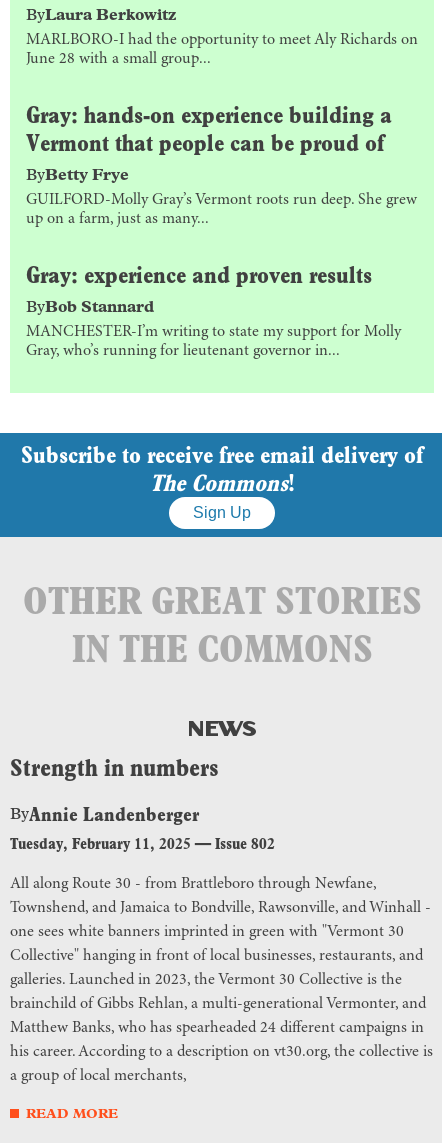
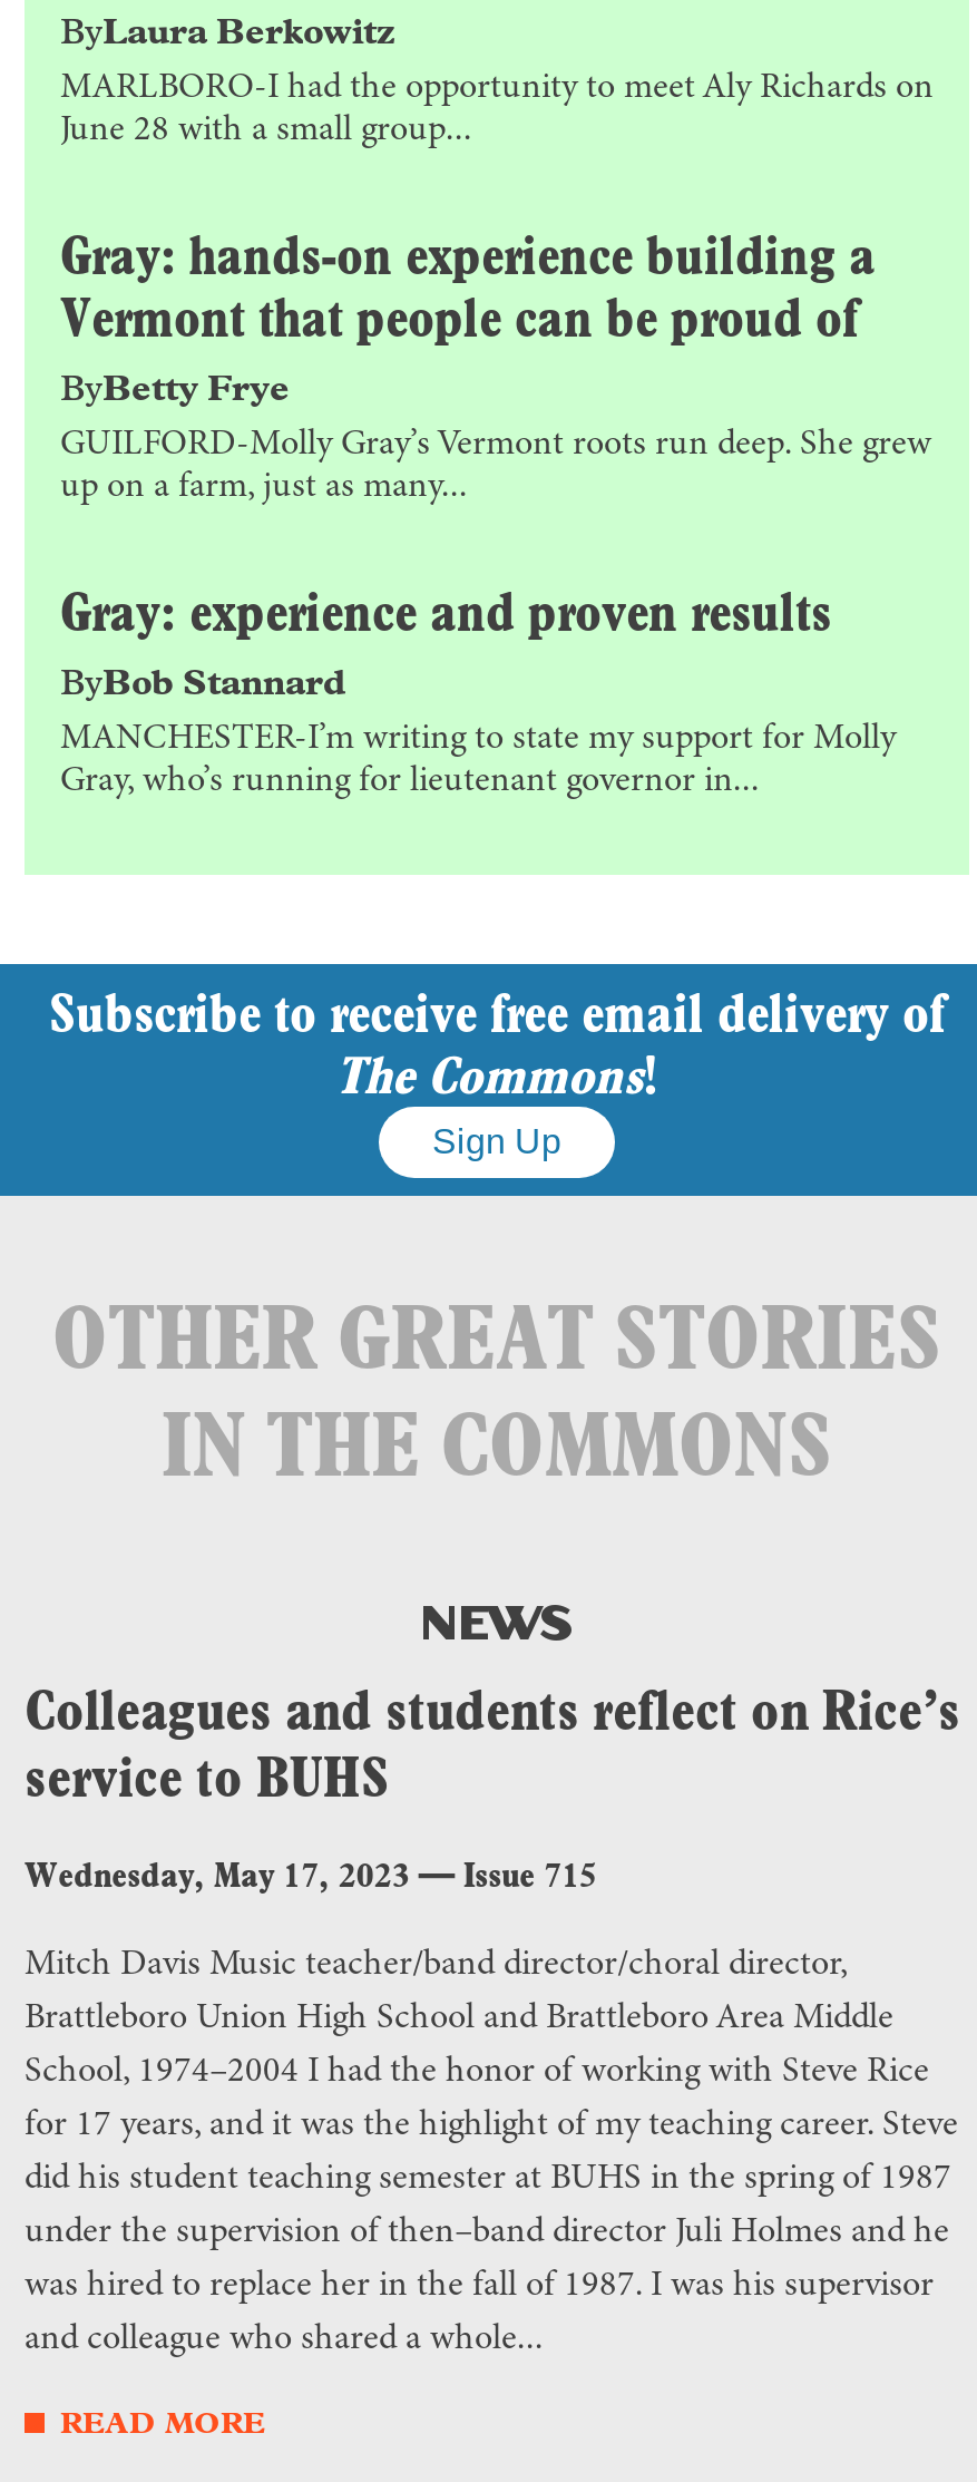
- Strength in numbers
- ByAnnie Landenberger
- Tuesday, February 11, 2025 — Issue 802
- All along Route 30 - from Brattleboro through Newfane,
- Townshend, and Jamaica to Bondville, Rawsonville, and Winhall -
- one sees white banners imprinted in green with "Vermont 30
- Collective" hanging in front of local businesses, restaurants, and
- galleries. Launched in 2023, the Vermont 30 Collective is the
- brainchild of Gibbs Rehlan, a multi-generational Vermonter, and
- Matthew Banks, who has spearheaded 24 different campaigns in
- his career. According to a description on vt30.org, the collective is
- a group of local merchants,
+ Colleagues and students reflect on Rice’s
+ service to BUHS
+ Wednesday, May 17, 2023 — Issue 715
+ Mitch Davis Music teacher/band director/choral director,
+ Brattleboro Union High School and Brattleboro Area Middle
+ School, 1974–2004 I had the honor of working with Steve Rice
+ for 17 years, and it was the highlight of my teaching career. Steve
+ did his student teaching semester at BUHS in the spring of 1987
+ under the supervision of then–band director Juli Holmes and he
+ was hired to replace her in the fall of 1987. I was his supervisor
+ and colleague who shared a whole...
